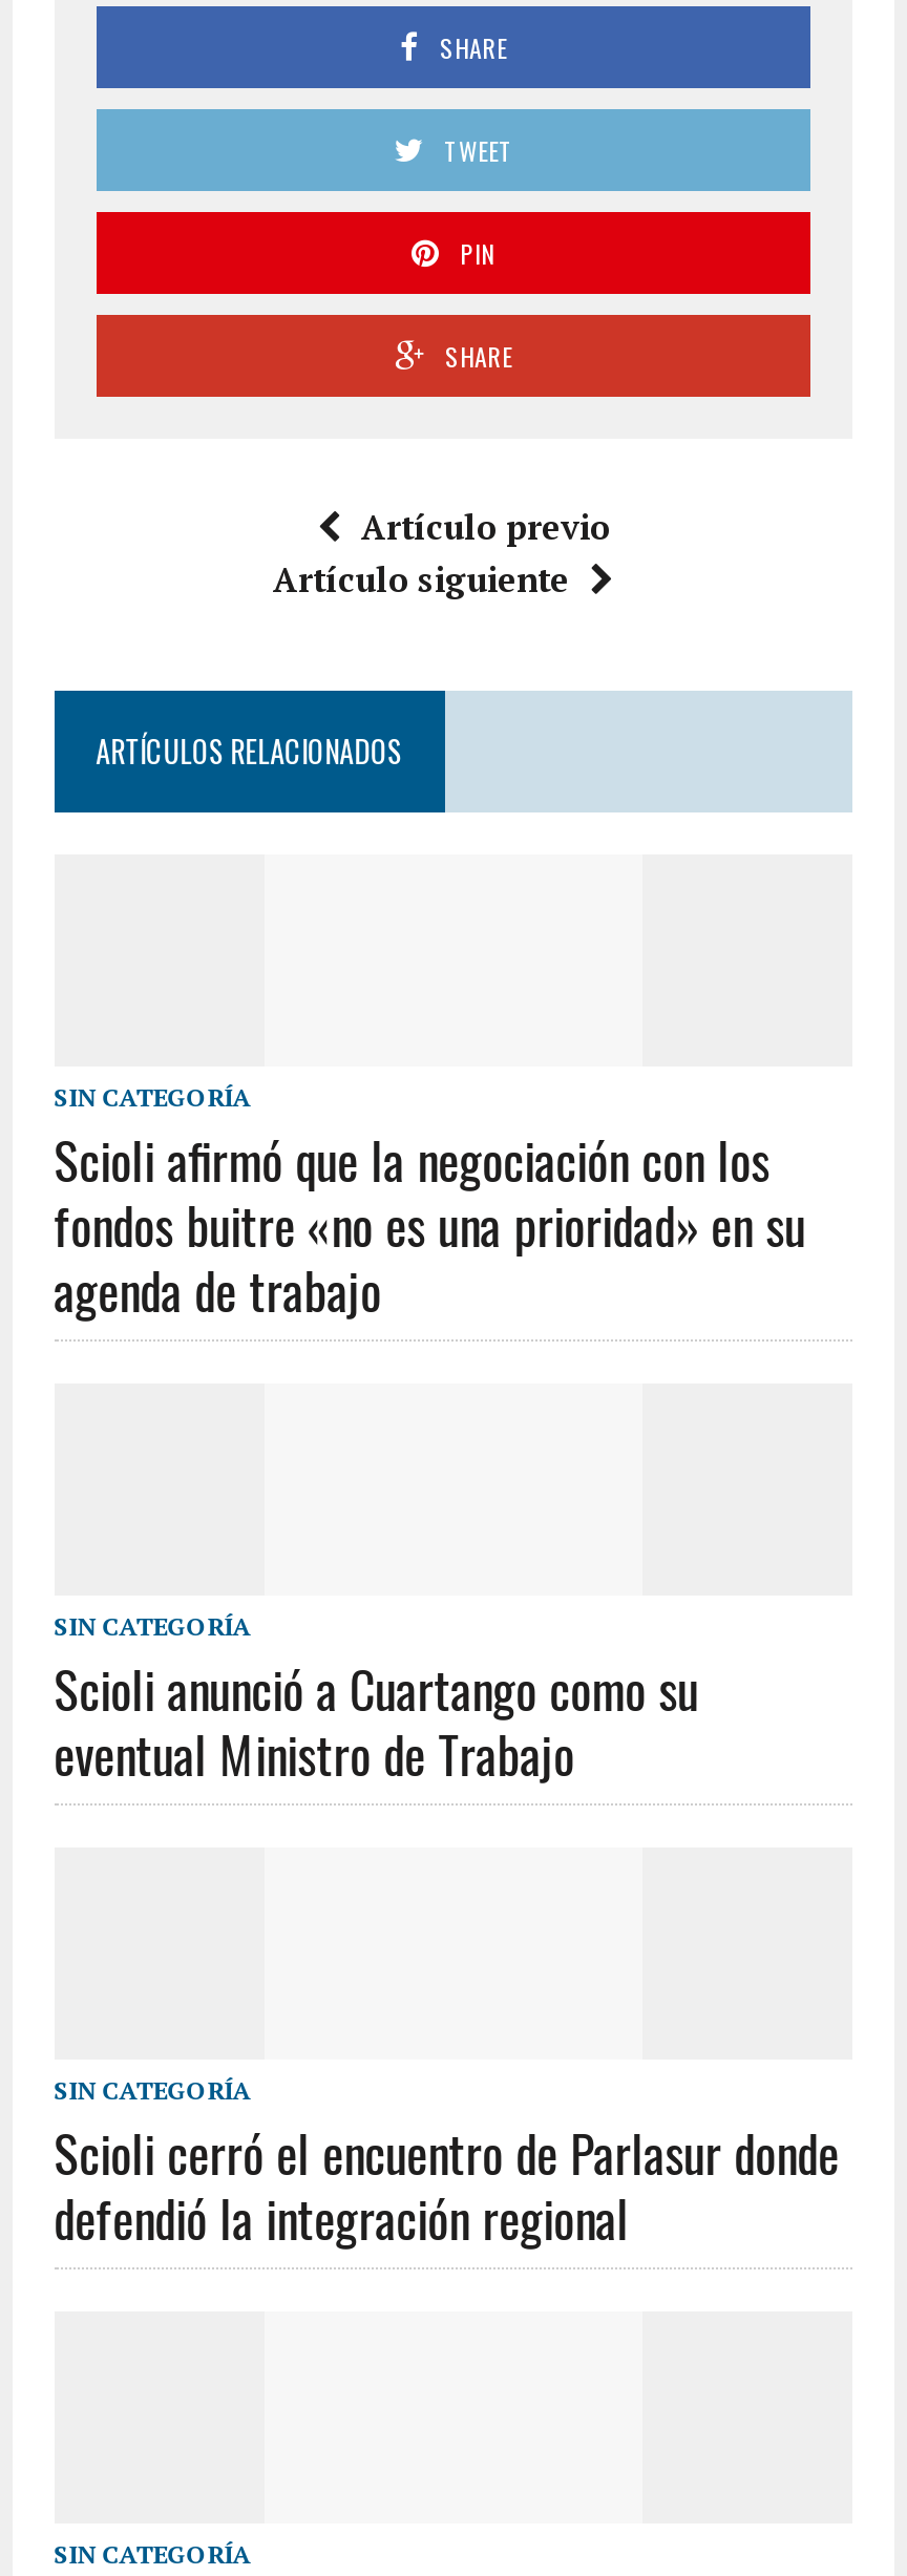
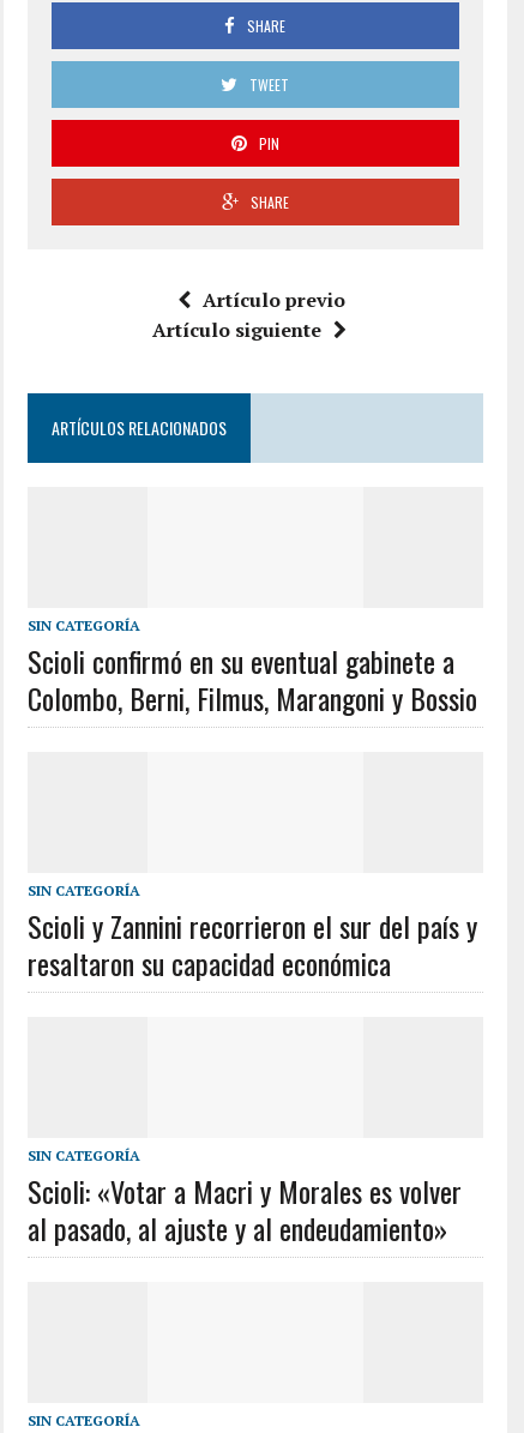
- Scioli afirmó que la negociación con los
- fondos buitre «no es una prioridad» en su
- agenda de trabajo
+ Scioli confirmó en su eventual gabinete a
+ Colombo, Berni, Filmus, Marangoni y Bossio

- Scioli anunció a Cuartango como su
- eventual Ministro de Trabajo
+ Scioli y Zannini recorrieron el sur del país y
+ resaltaron su capacidad económica

- Scioli cerró el encuentro de Parlasur donde
- defendió la integración regional
+ Scioli: «Votar a Macri y Morales es volver
+ al pasado, al ajuste y al endeudamiento»
